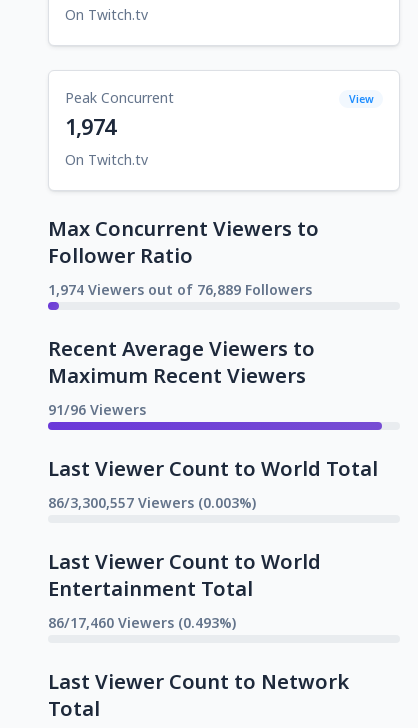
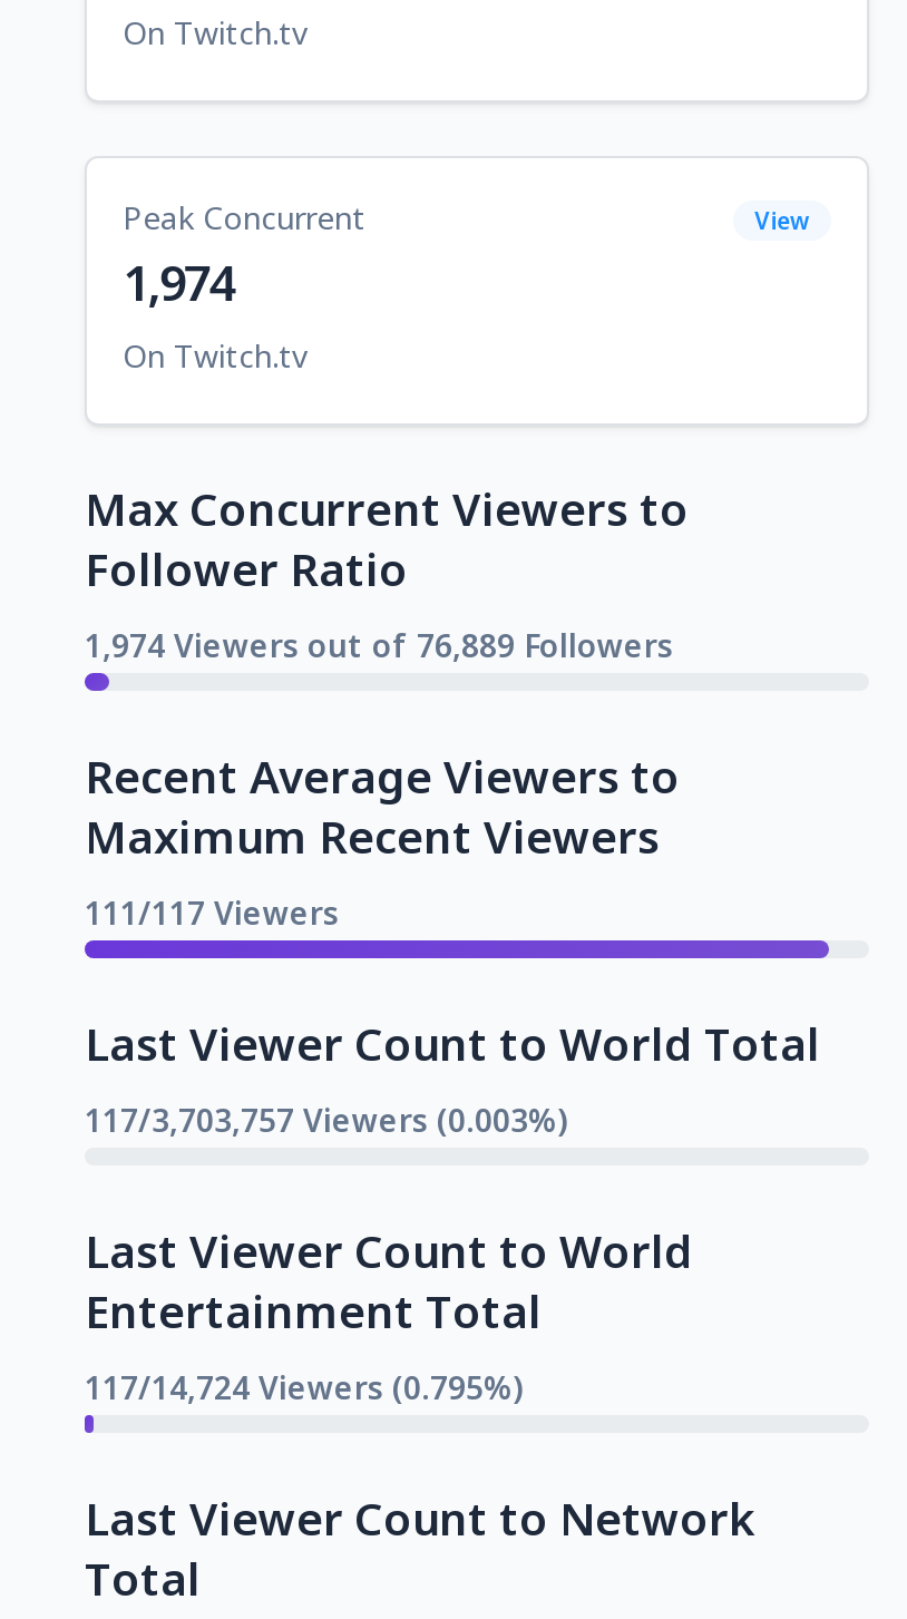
- 91/96 Viewers
+ 111/117 Viewers

- 86/3,300,557 Viewers (0.003%)
+ 117/3,703,757 Viewers (0.003%)

- 86/17,460 Viewers (0.493%)
+ 117/14,724 Viewers (0.795%)
